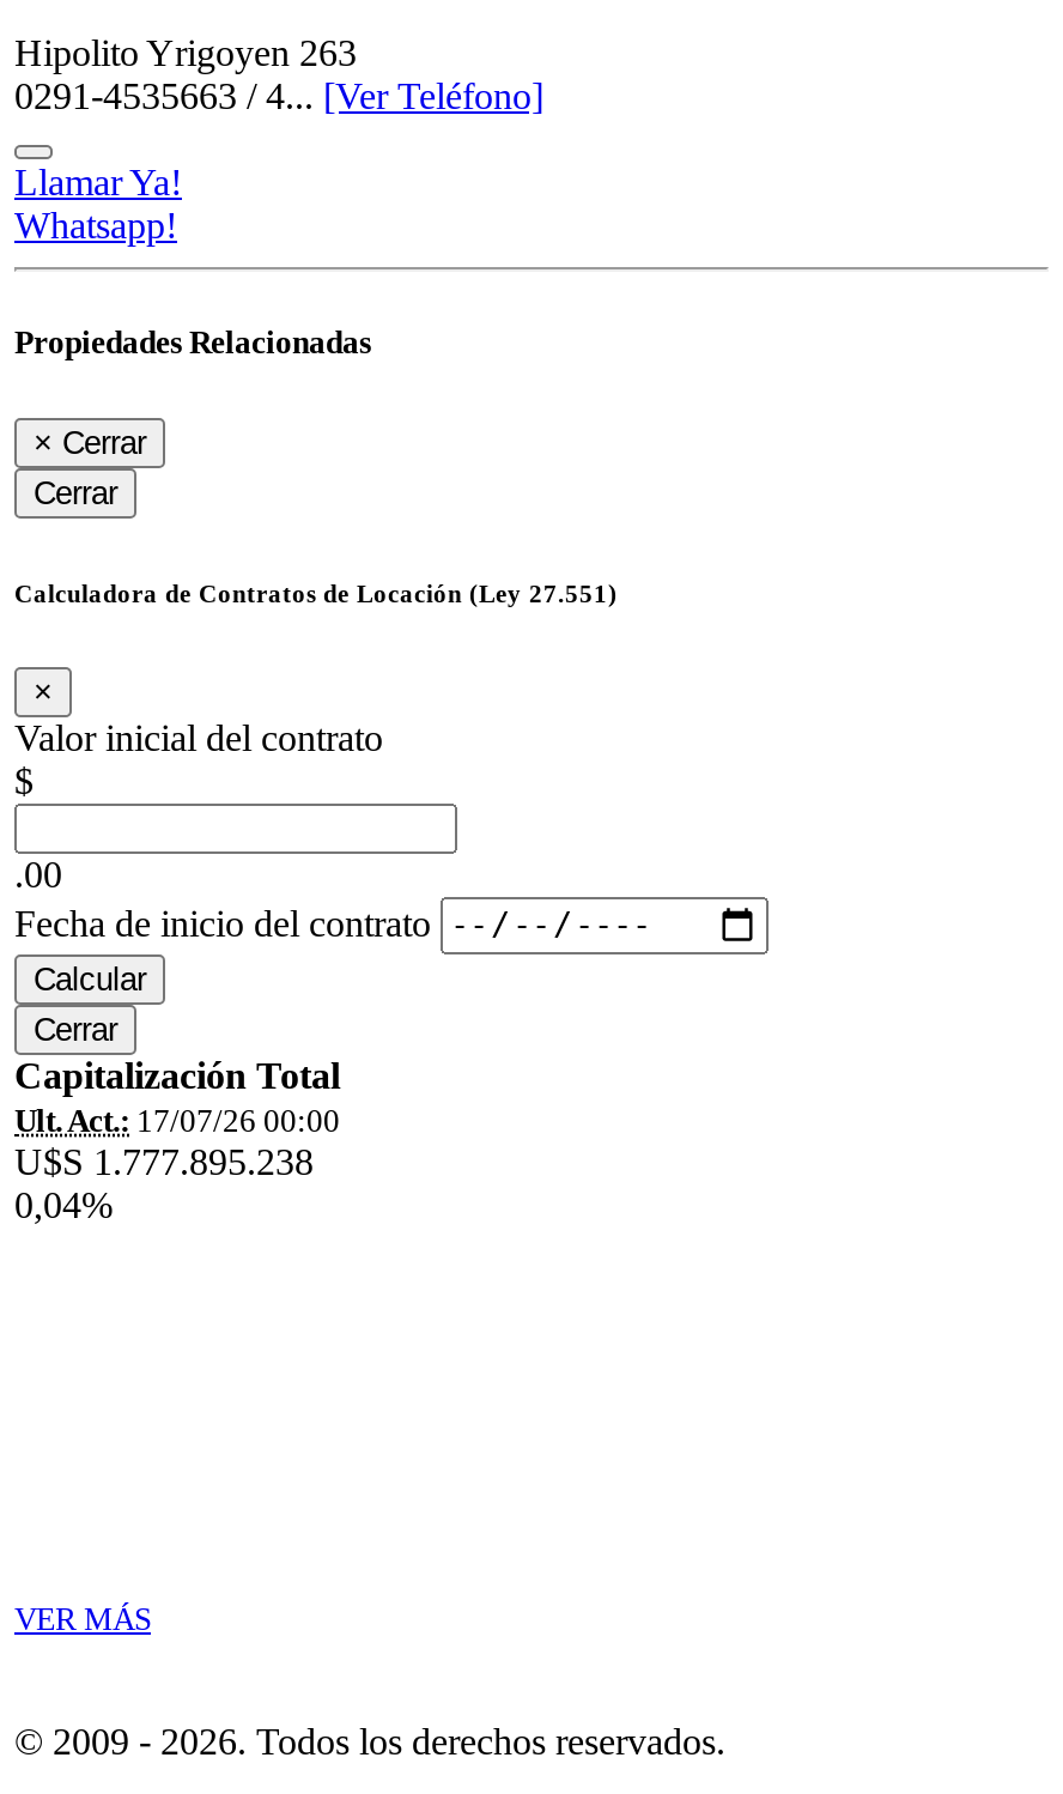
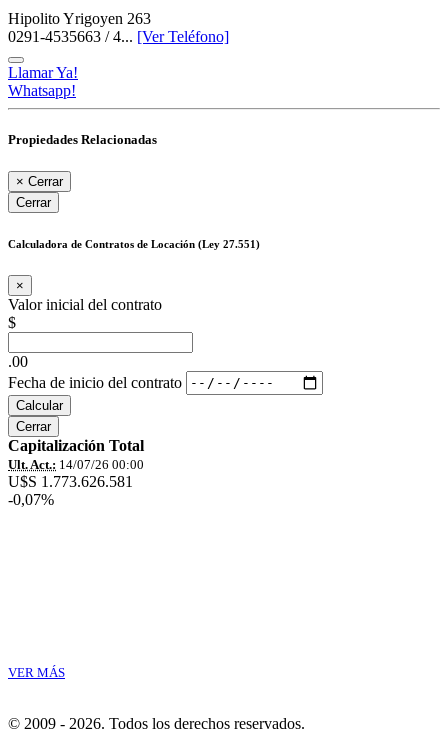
- Ult. Act.: 17/07/26 00:00
+ Ult. Act.: 14/07/26 00:00

- U$S 1.777.895.238
+ U$S 1.773.626.581

- 0,04%
+ -0,07%
